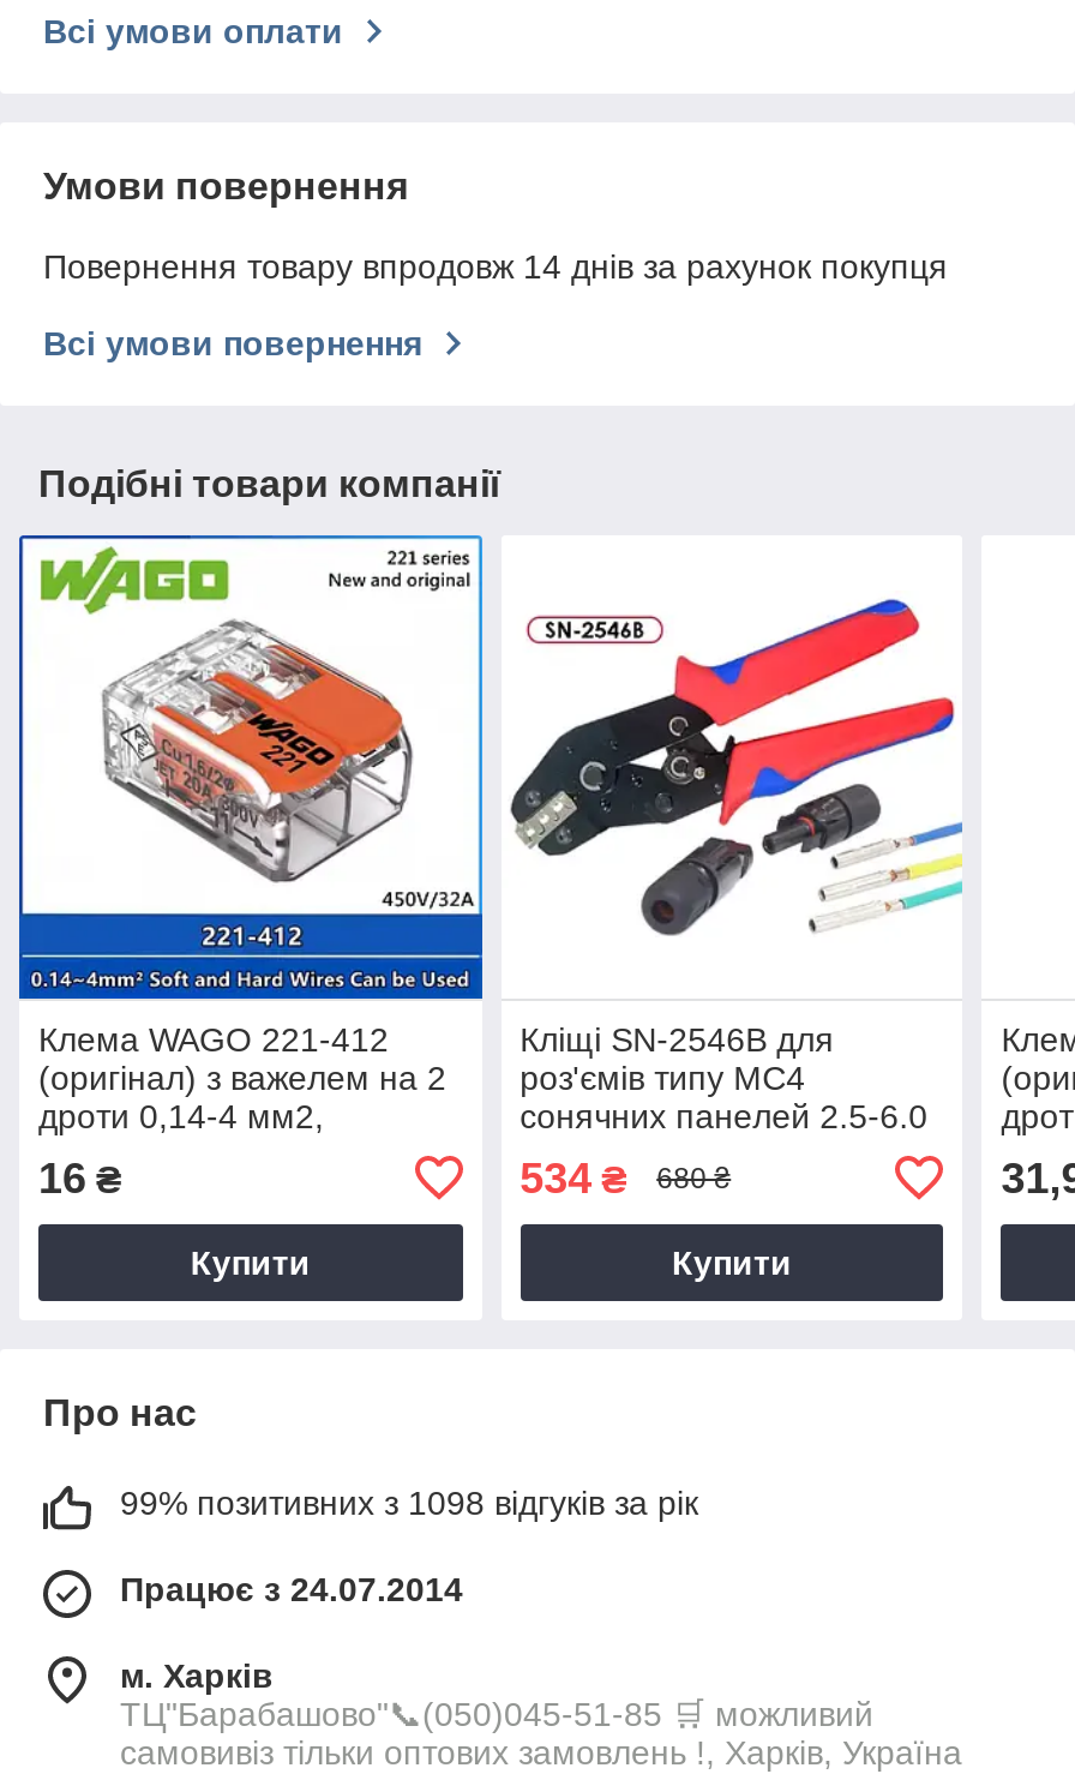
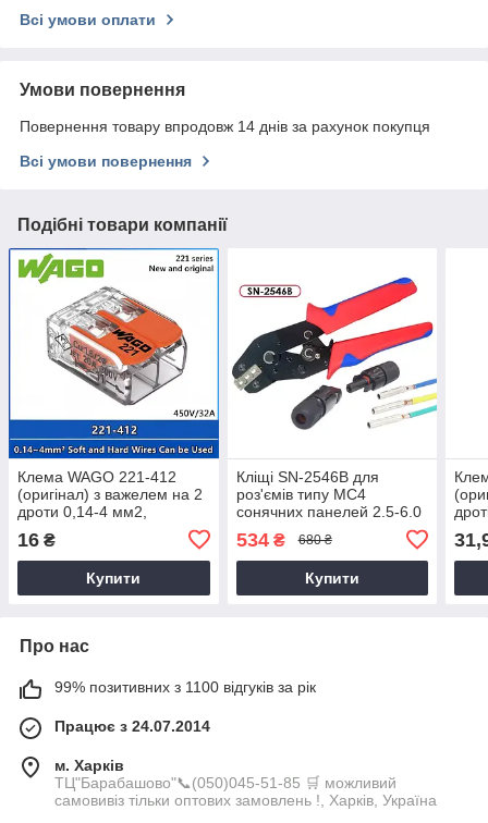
- 99% позитивних з 1098 відгуків за рік
+ 99% позитивних з 1100 відгуків за рік
